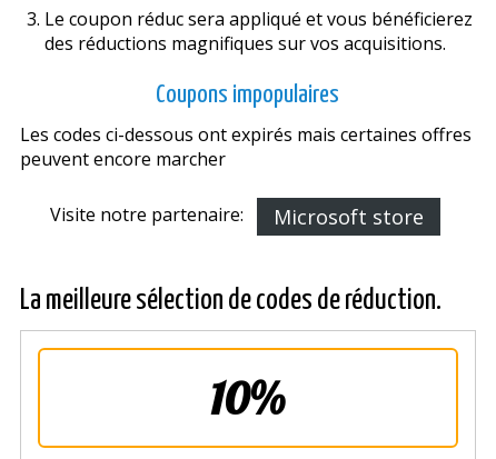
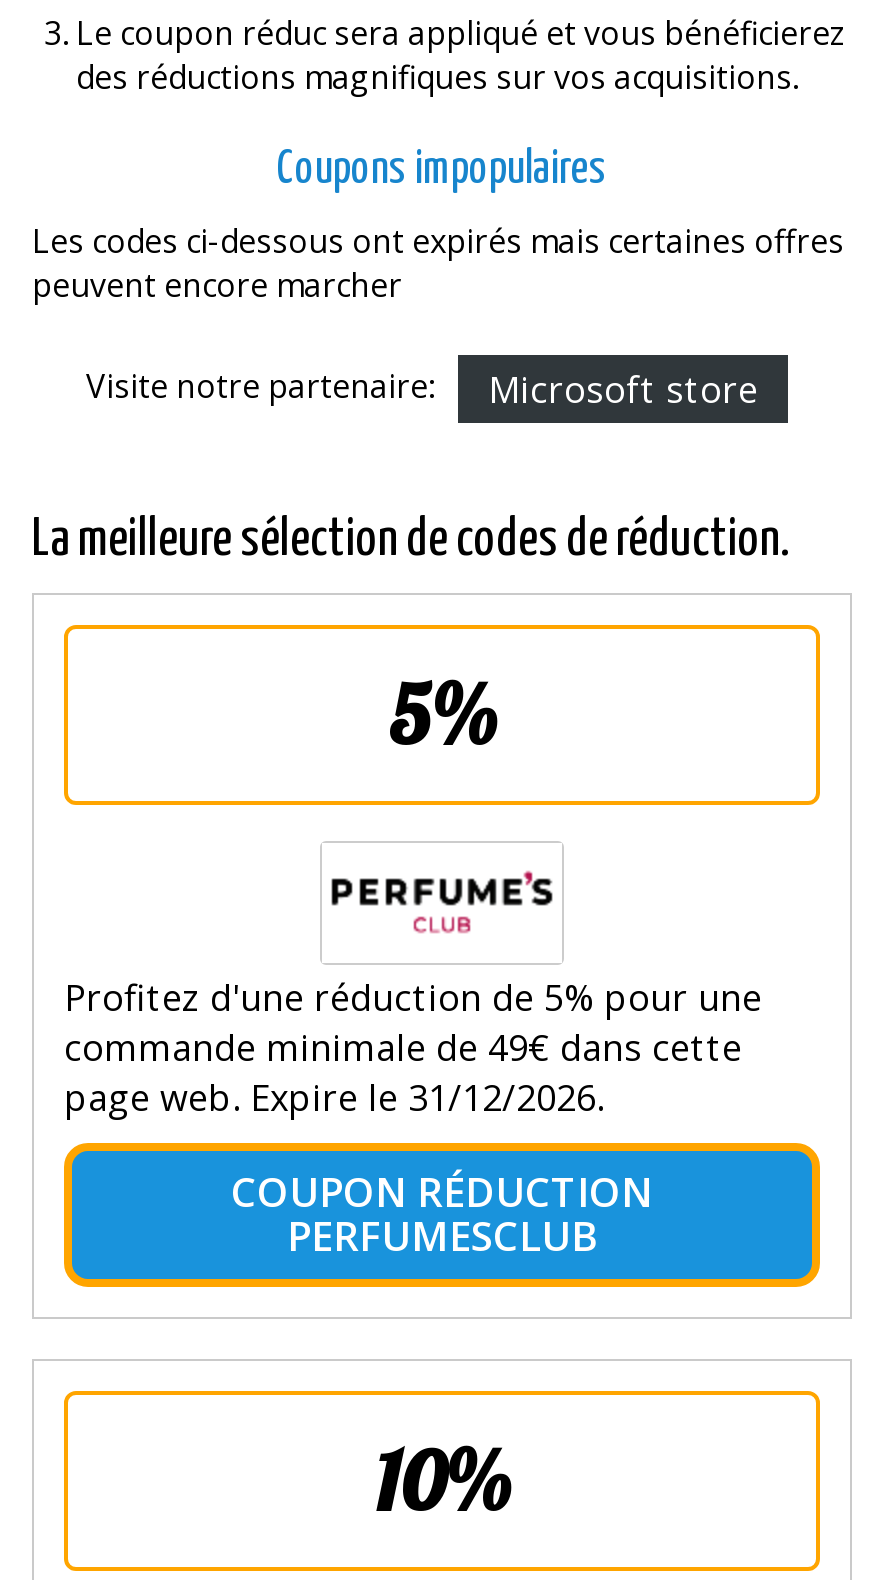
+ [image]
+ 5%
+ Profitez d'une réduction de 5% pour une
+ commande minimale de 49€ dans cette
+ page web. Expire le 31/12/2026.
+ COUPON RÉDUCTION
+ PERFUMESCLUB
